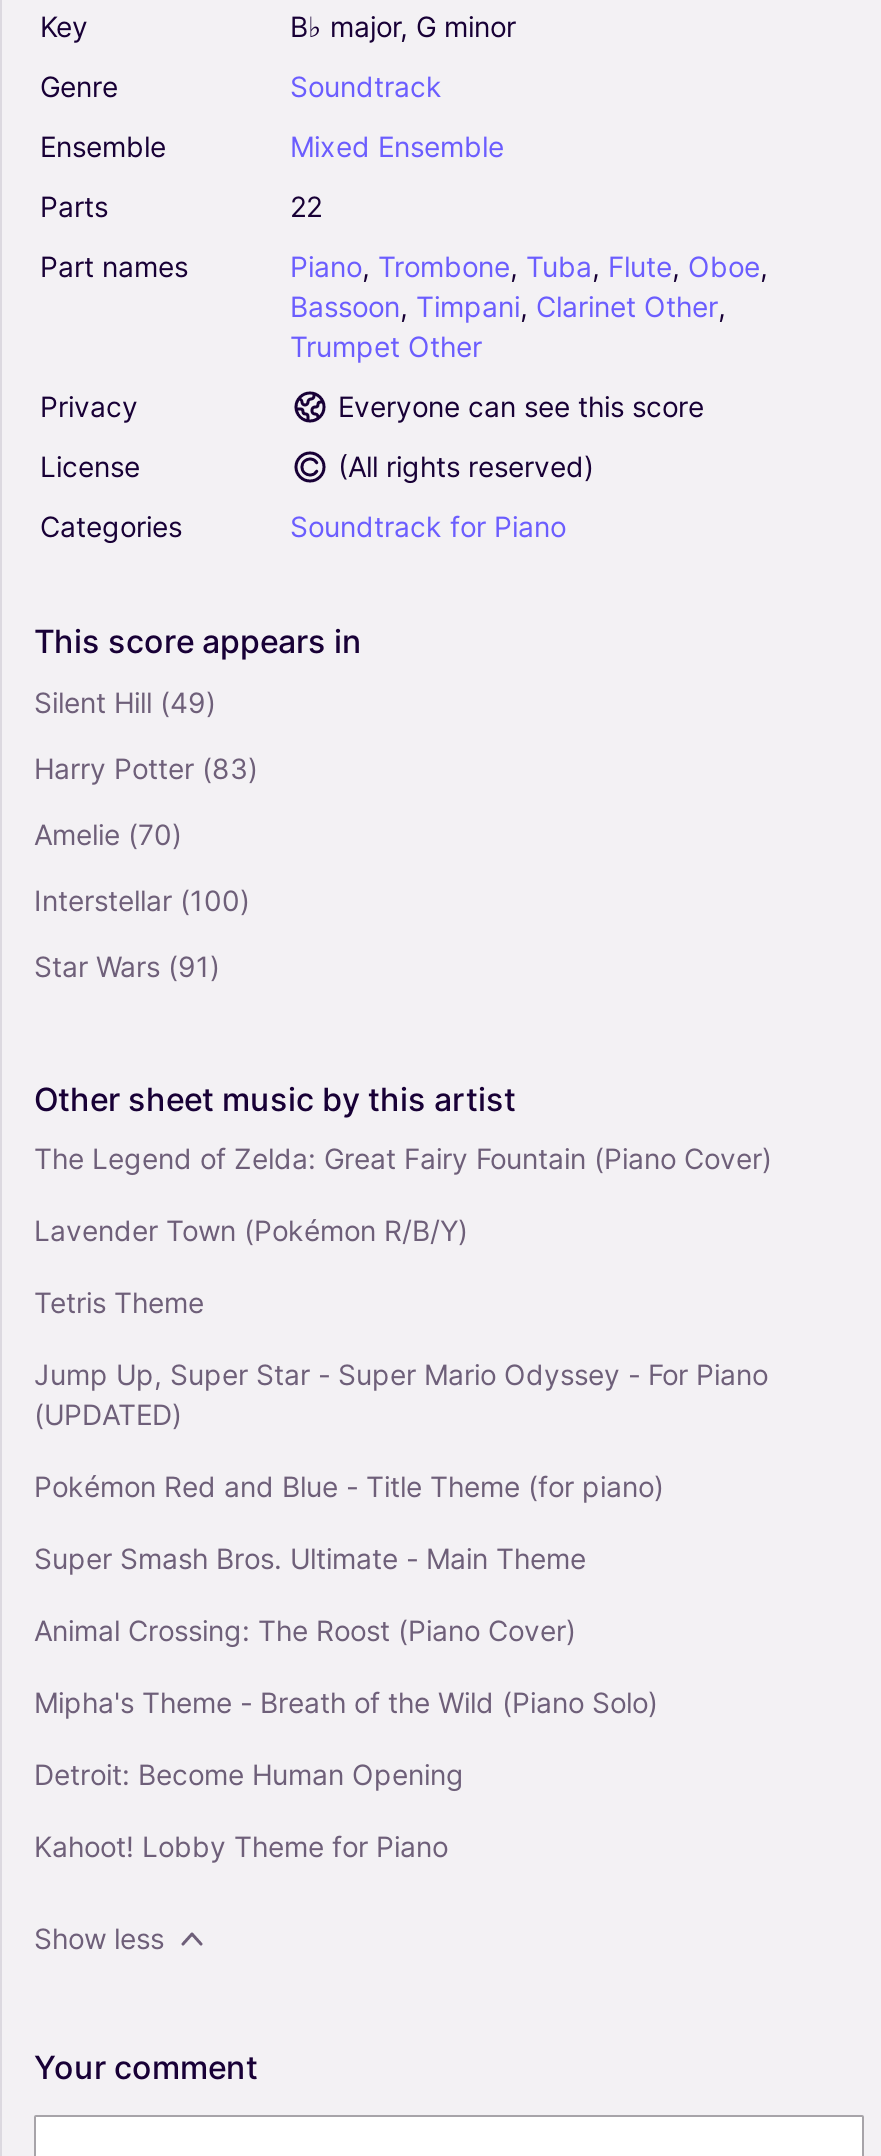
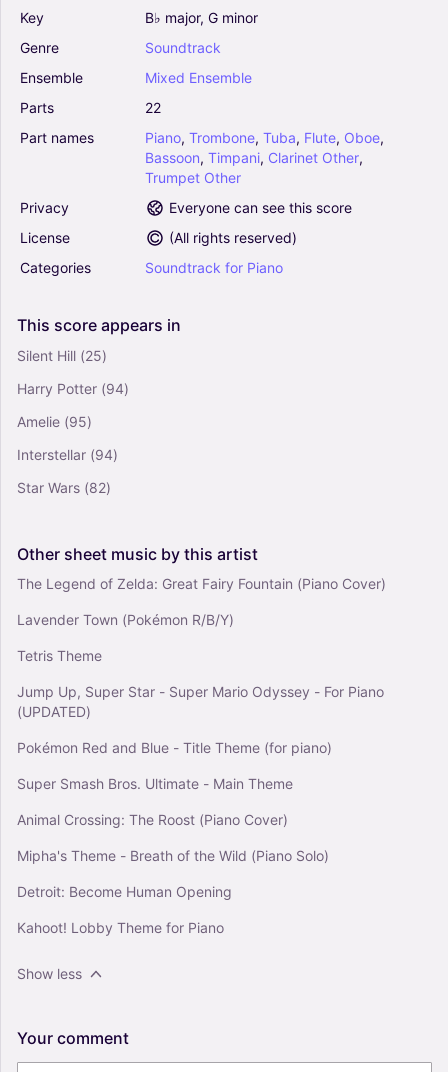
- Silent Hill (49)
+ Silent Hill (25)

- Harry Potter (83)
+ Harry Potter (94)

- Amelie (70)
+ Amelie (95)

- Interstellar (100)
+ Interstellar (94)

- Star Wars (91)
+ Star Wars (82)
